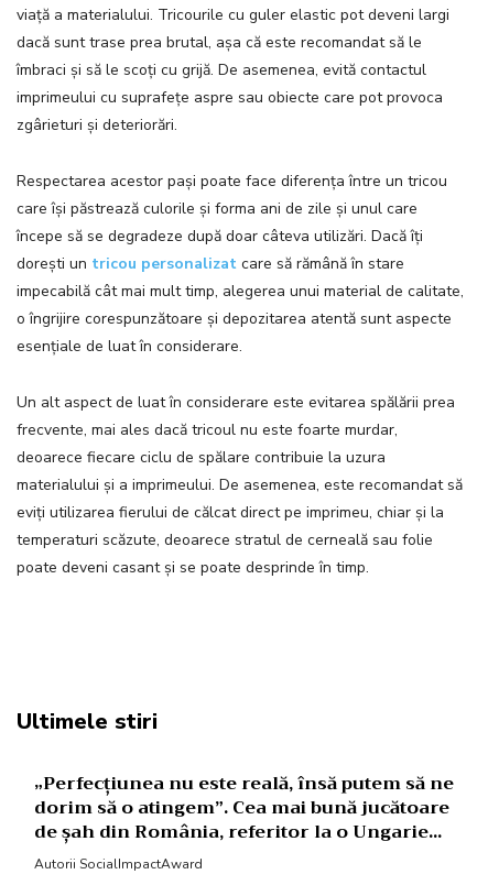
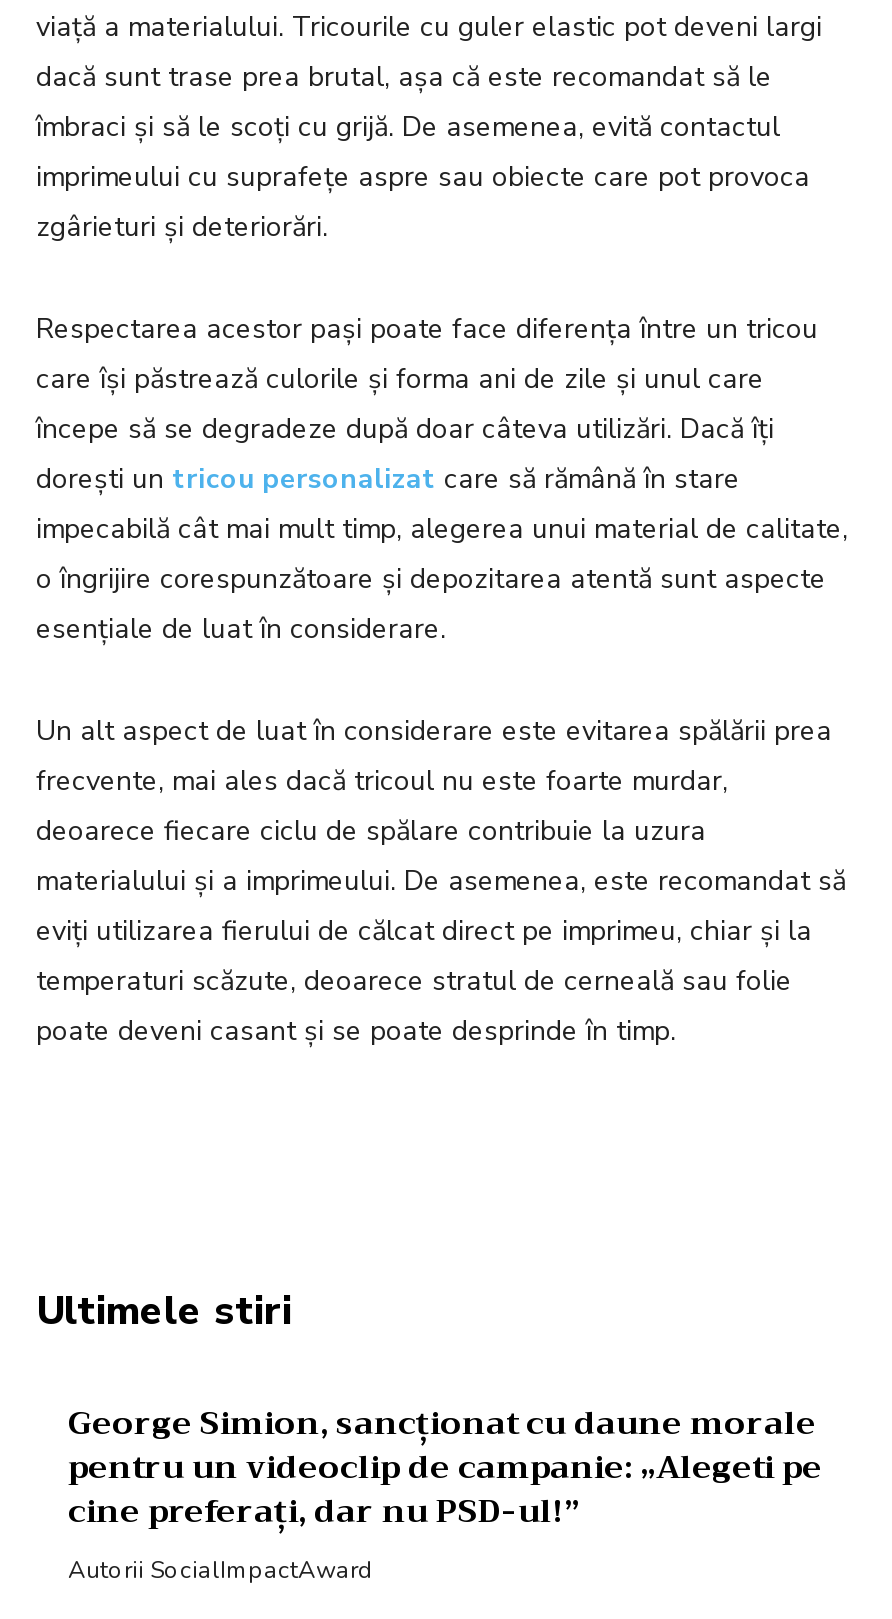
- „Perfecțiunea nu este reală, însă putem să ne
- dorim să o atingem”. Cea mai bună jucătoare
- de șah din România, referitor la o Ungarie...
+ George Simion, sancționat cu daune morale
+ pentru un videoclip de campanie: „Alegeti pe
+ cine preferați, dar nu PSD-ul!”
